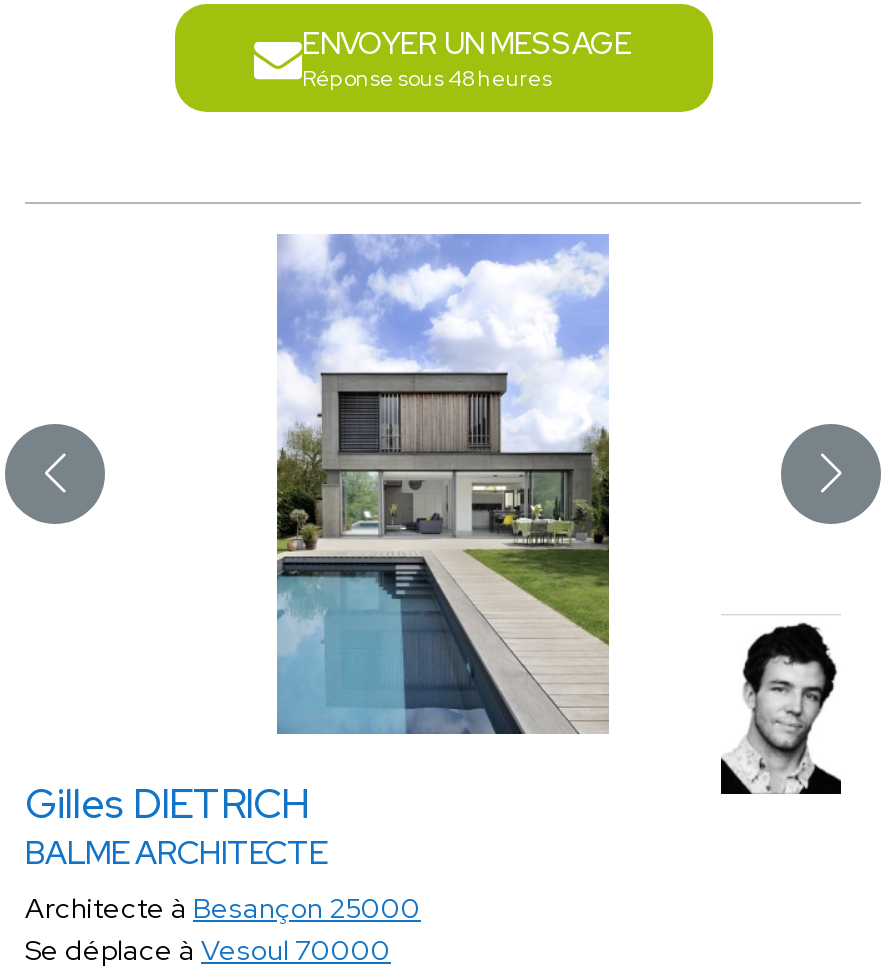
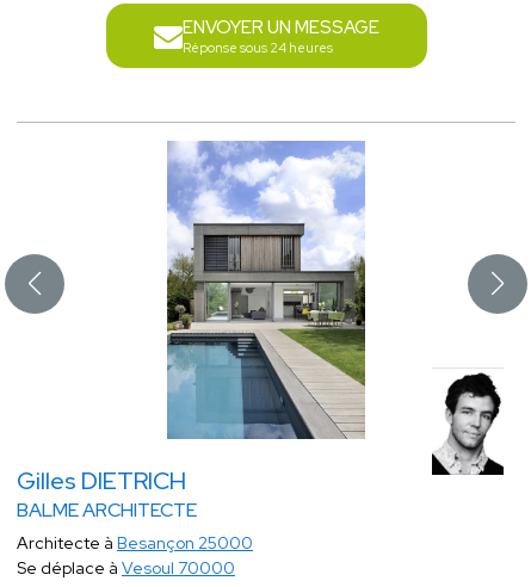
- Réponse sous 48 heures
+ Réponse sous 24 heures
